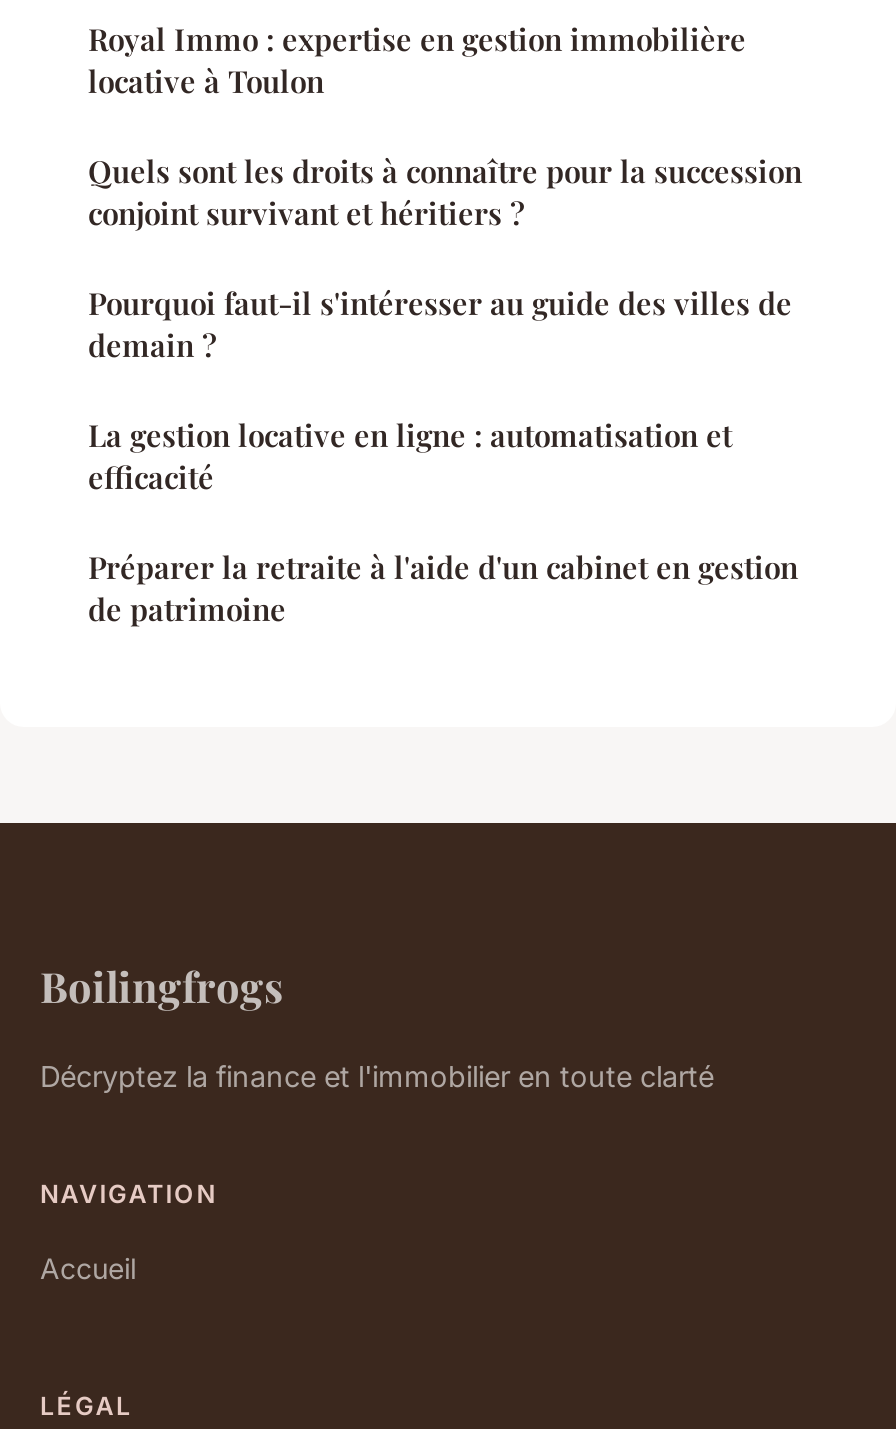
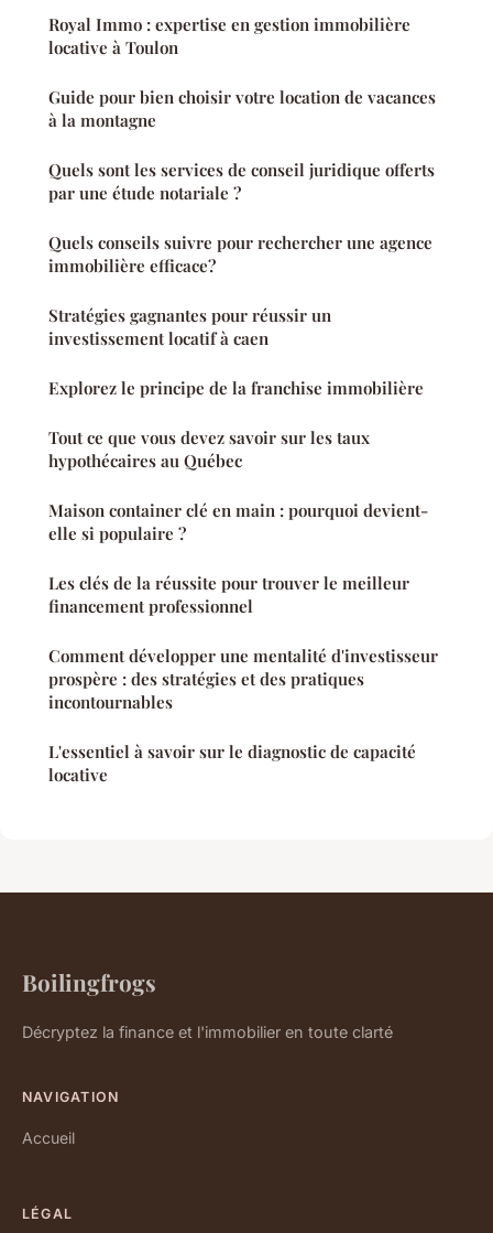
- Quels sont les droits à connaître pour la succession
- conjoint survivant et héritiers ?
- Pourquoi faut-il s'intéresser au guide des villes de
- demain ?
- La gestion locative en ligne : automatisation et
- efficacité
- Préparer la retraite à l'aide d'un cabinet en gestion
- de patrimoine
+ Guide pour bien choisir votre location de vacances
+ à la montagne
+ Quels sont les services de conseil juridique offerts
+ par une étude notariale ?
+ Quels conseils suivre pour rechercher une agence
+ immobilière efficace?
+ Stratégies gagnantes pour réussir un
+ investissement locatif à caen
+ Explorez le principe de la franchise immobilière
+ Tout ce que vous devez savoir sur les taux
+ hypothécaires au Québec
+ Maison container clé en main : pourquoi devient-
+ elle si populaire ?
+ Les clés de la réussite pour trouver le meilleur
+ financement professionnel
+ Comment développer une mentalité d'investisseur
+ prospère : des stratégies et des pratiques
+ incontournables
+ L'essentiel à savoir sur le diagnostic de capacité
+ locative
